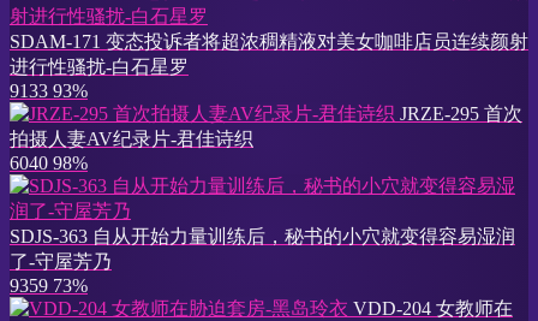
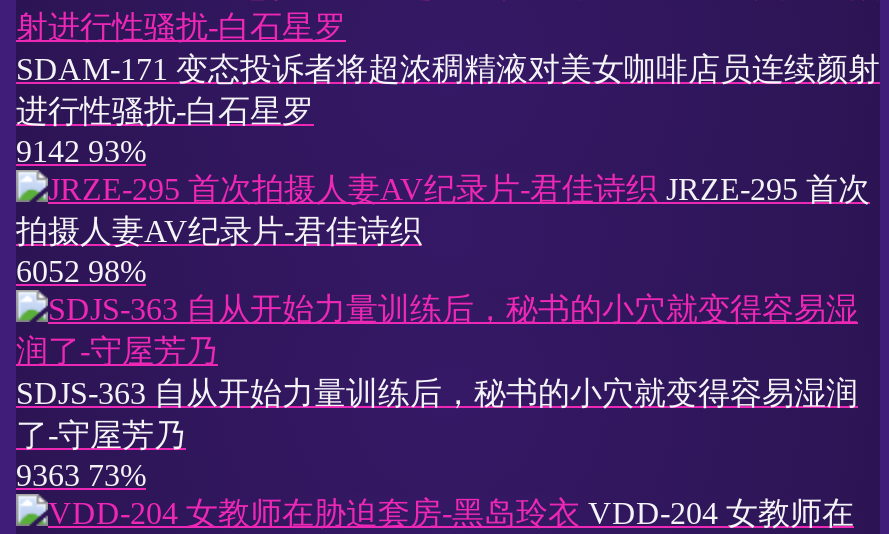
- 9133 93%
+ 9142 93%

- 6040 98%
+ 6052 98%

- 9359 73%
+ 9363 73%
